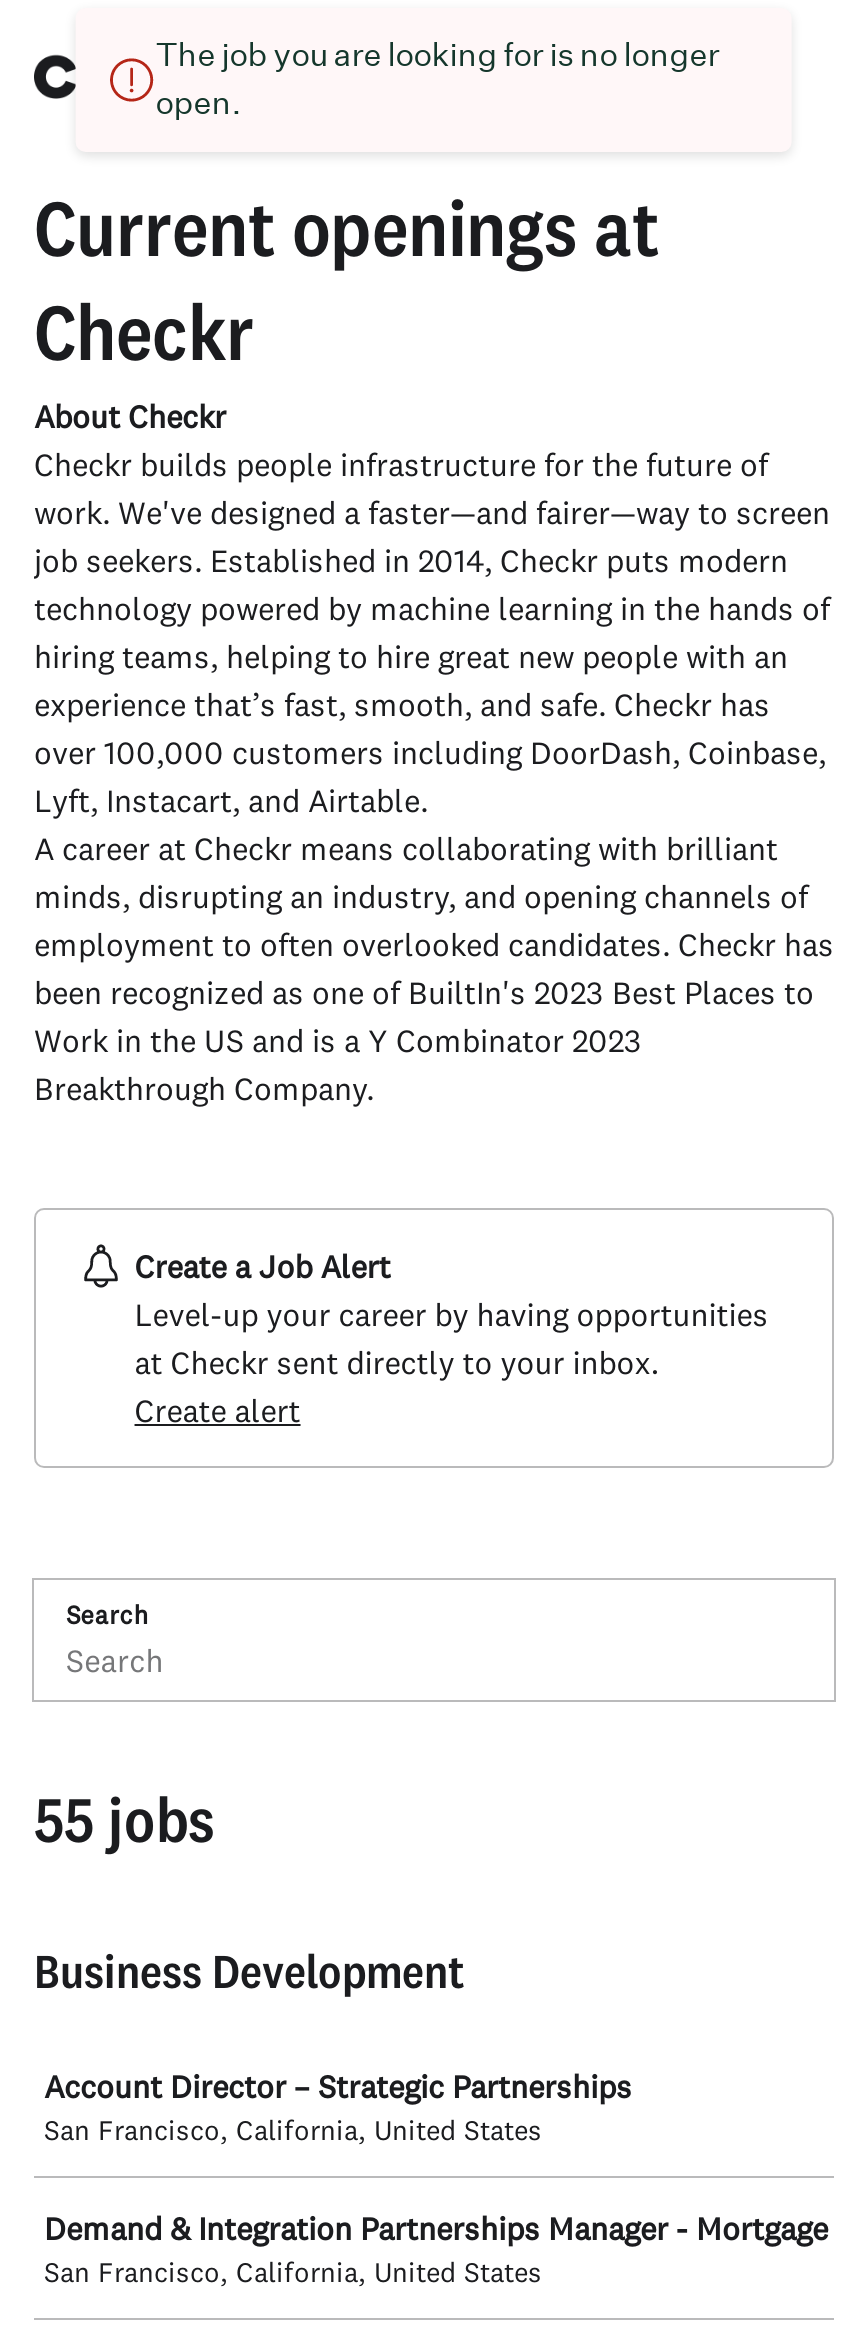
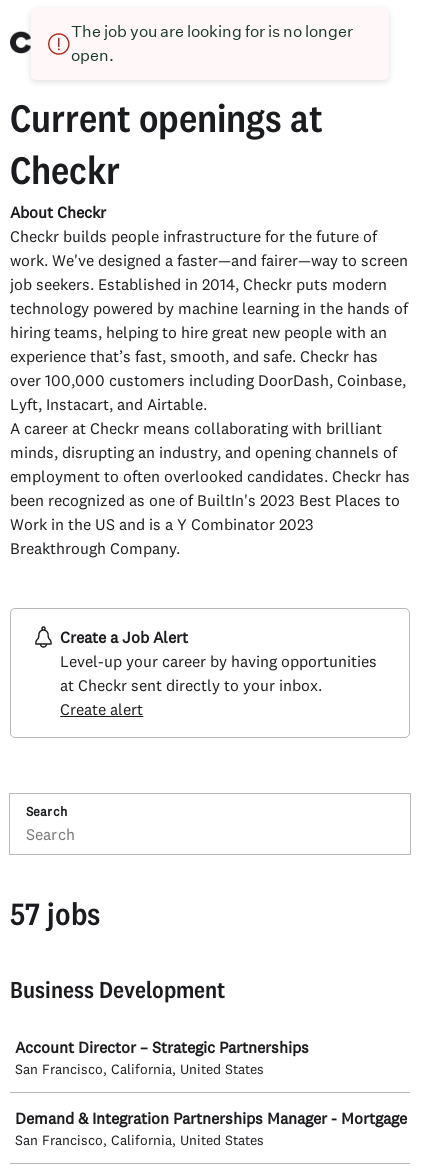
- 55 jobs
+ 57 jobs
